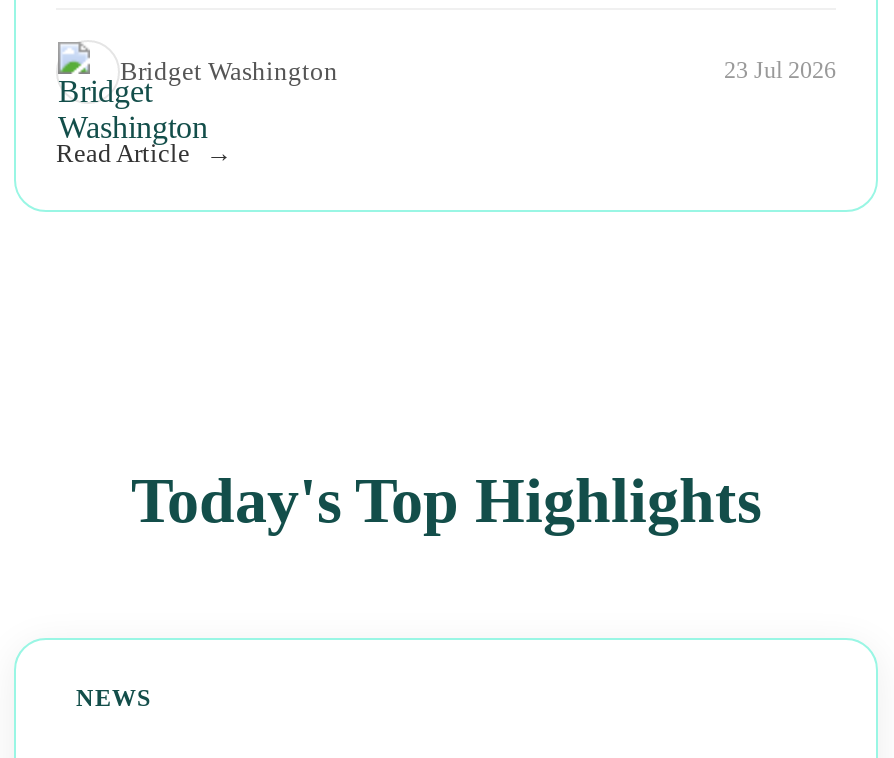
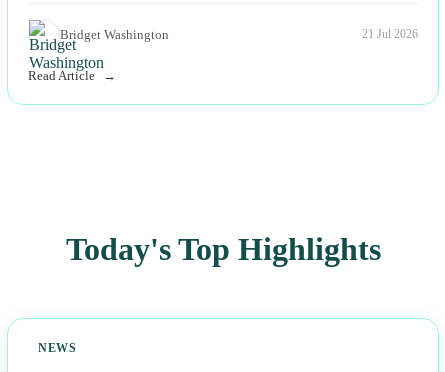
- 23 Jul 2026
+ 21 Jul 2026
